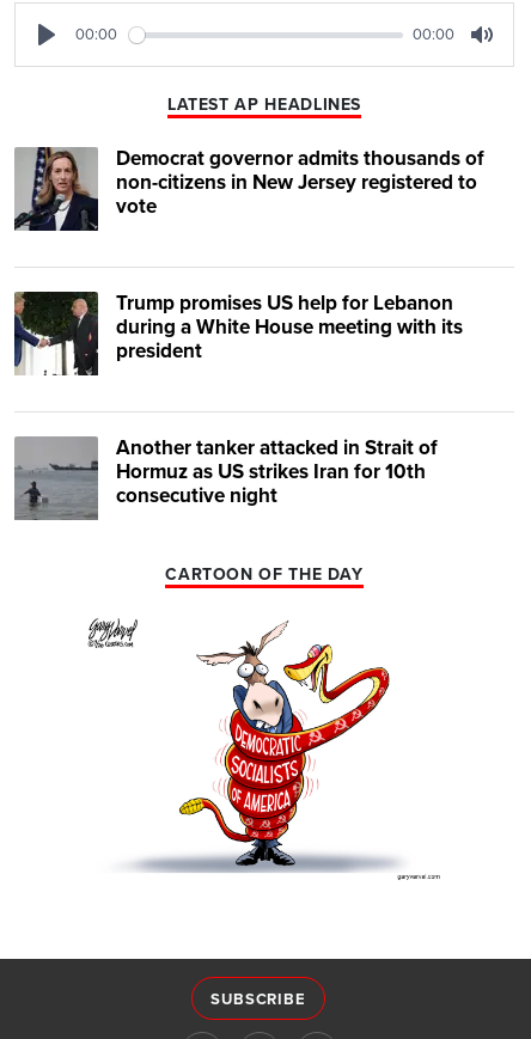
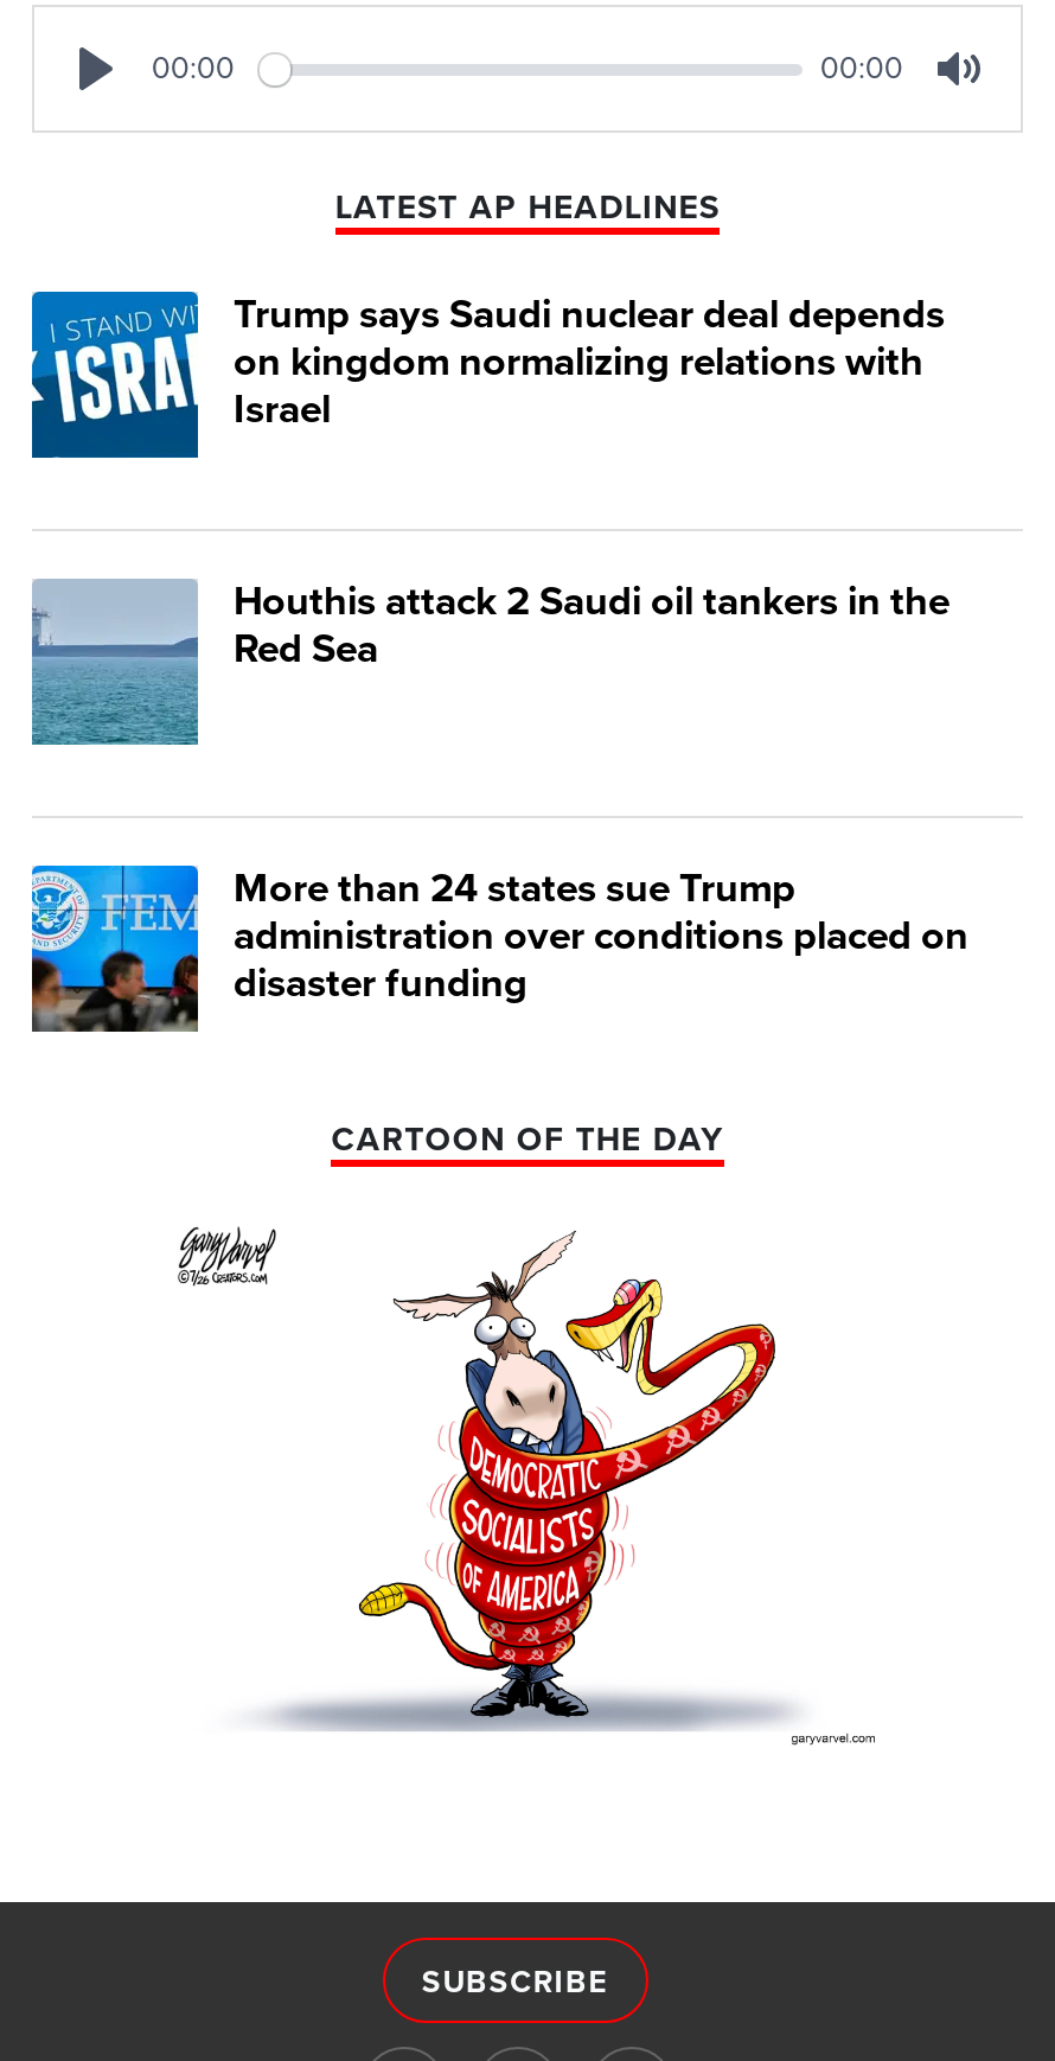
- [image]
- Democrat governor admits thousands of
- non-citizens in New Jersey registered to
- vote
+ [image]
+ Trump says Saudi nuclear deal depends
+ on kingdom normalizing relations with
+ Israel

- [image]
- Trump promises US help for Lebanon
- during a White House meeting with its
- president
+ [image]
+ Houthis attack 2 Saudi oil tankers in the
+ Red Sea

- [image]
- Another tanker attacked in Strait of
- Hormuz as US strikes Iran for 10th
- consecutive night
+ [image]
+ More than 24 states sue Trump
+ administration over conditions placed on
+ disaster funding
